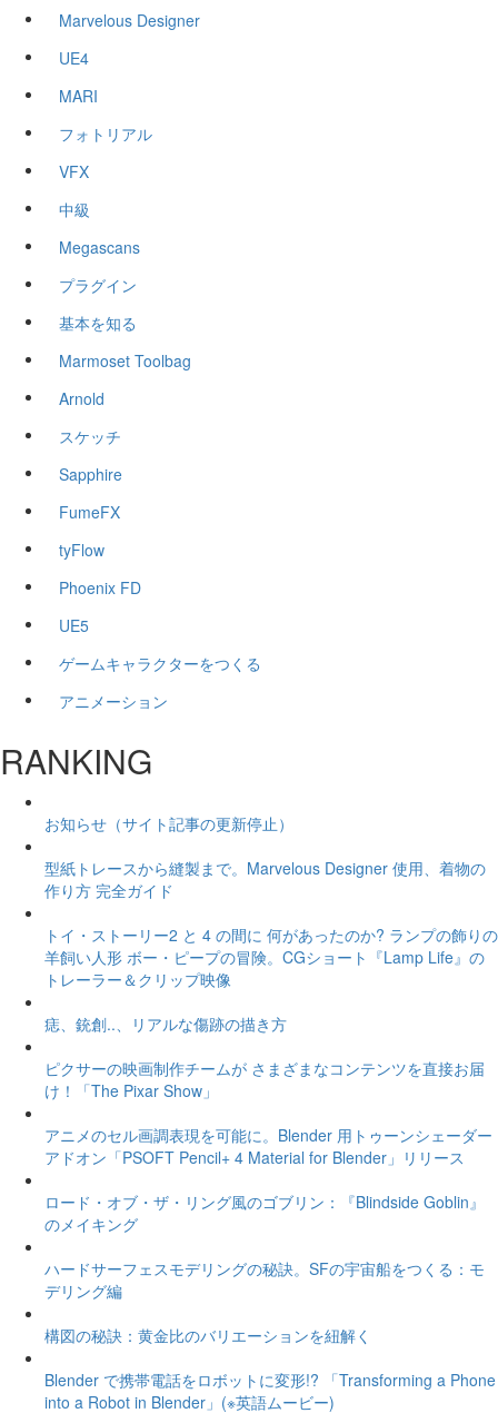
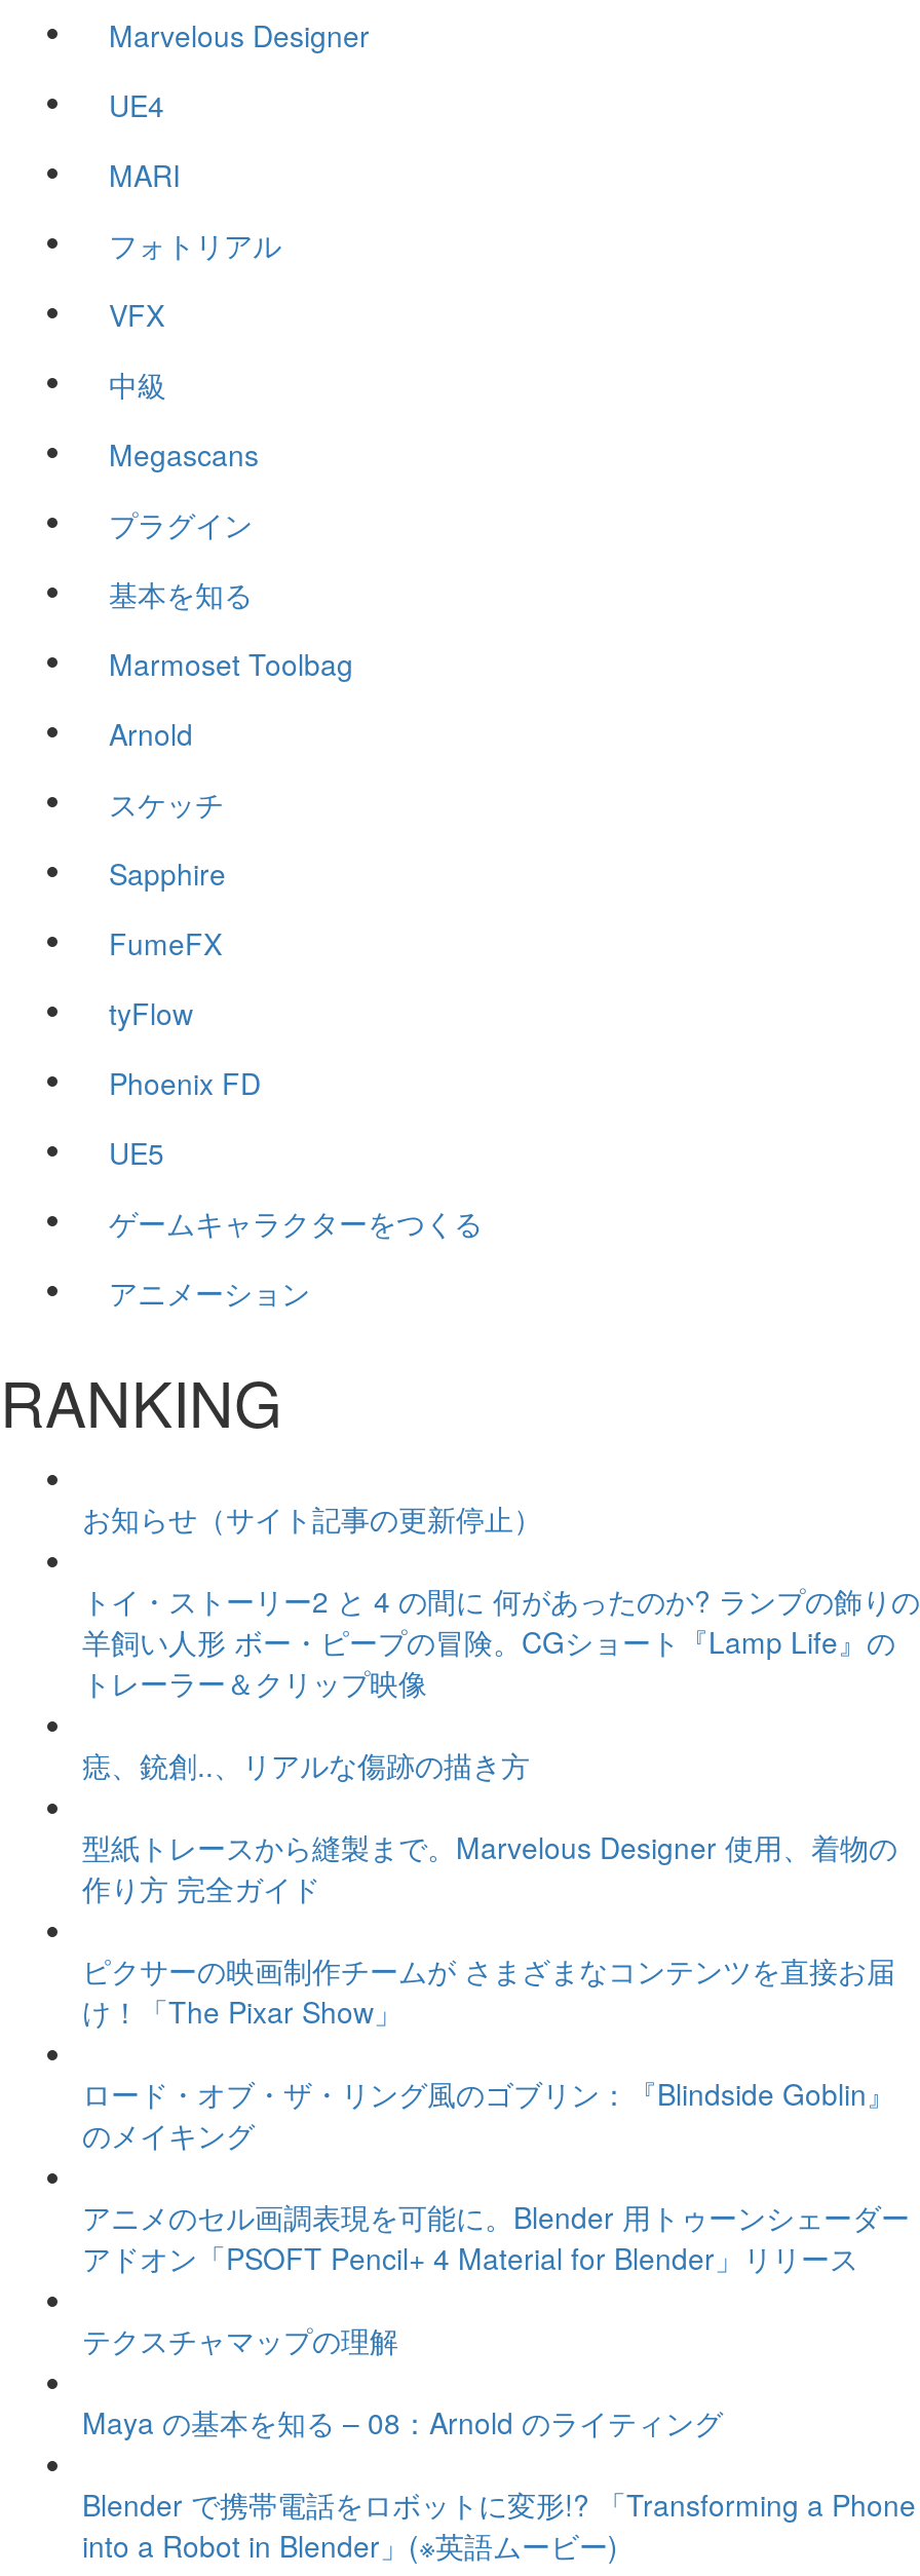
moved down: 型紙トレースから縫製まで。Marvelous Designer 使用、着物の | 作り方 完全ガイド

moved up: トイ・ストーリー2 と 4 の間に 何があったのか? ランプの飾りの | 羊飼い人形 ボー・ピープの冒険。CGショート『Lamp Life』の | トレーラー＆クリップ映像 | 痣、銃創..、リアルな傷跡の描き方

moved down: アニメのセル画調表現を可能に。Blender 用トゥーンシェーダー | アドオン「PSOFT Pencil+ 4 Material for Blender」リリース

moved up: ロード・オブ・ザ・リング風のゴブリン：『Blindside Goblin』 | のメイキング

- ハードサーフェスモデリングの秘訣。SFの宇宙船をつくる：モ
- デリング編
- 構図の秘訣：黄金比のバリエーションを紐解く
+ テクスチャマップの理解
+ Maya の基本を知る – 08：Arnold のライティング
